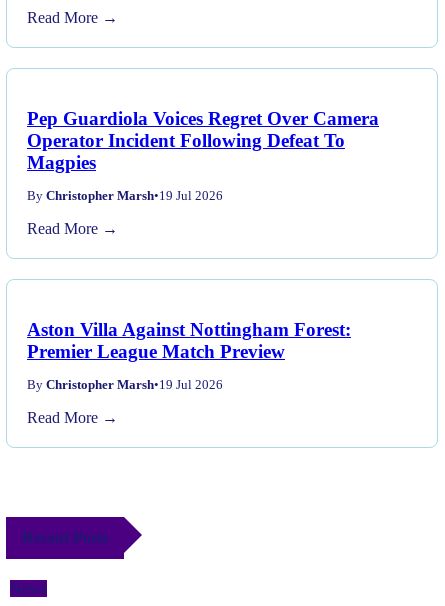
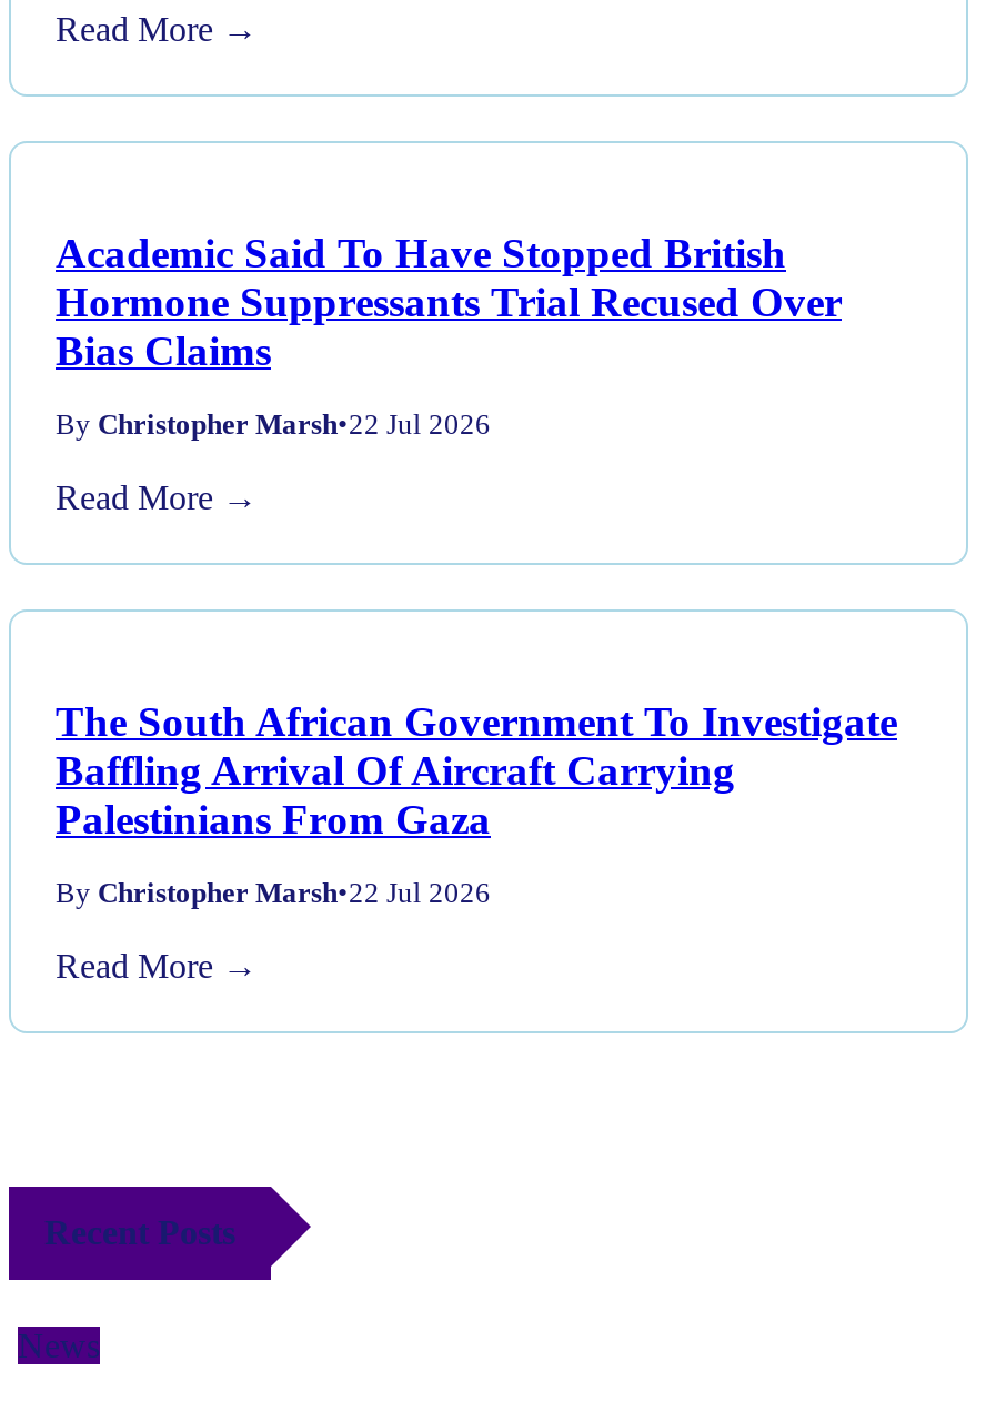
- Pep Guardiola Voices Regret Over Camera
- Operator Incident Following Defeat To
- Magpies
+ Academic Said To Have Stopped British
+ Hormone Suppressants Trial Recused Over
+ Bias Claims

- By Christopher Marsh•19 Jul 2026
+ By Christopher Marsh•22 Jul 2026

- Aston Villa Against Nottingham Forest:
- Premier League Match Preview
+ The South African Government To Investigate
+ Baffling Arrival Of Aircraft Carrying
+ Palestinians From Gaza

- By Christopher Marsh•19 Jul 2026
+ By Christopher Marsh•22 Jul 2026
